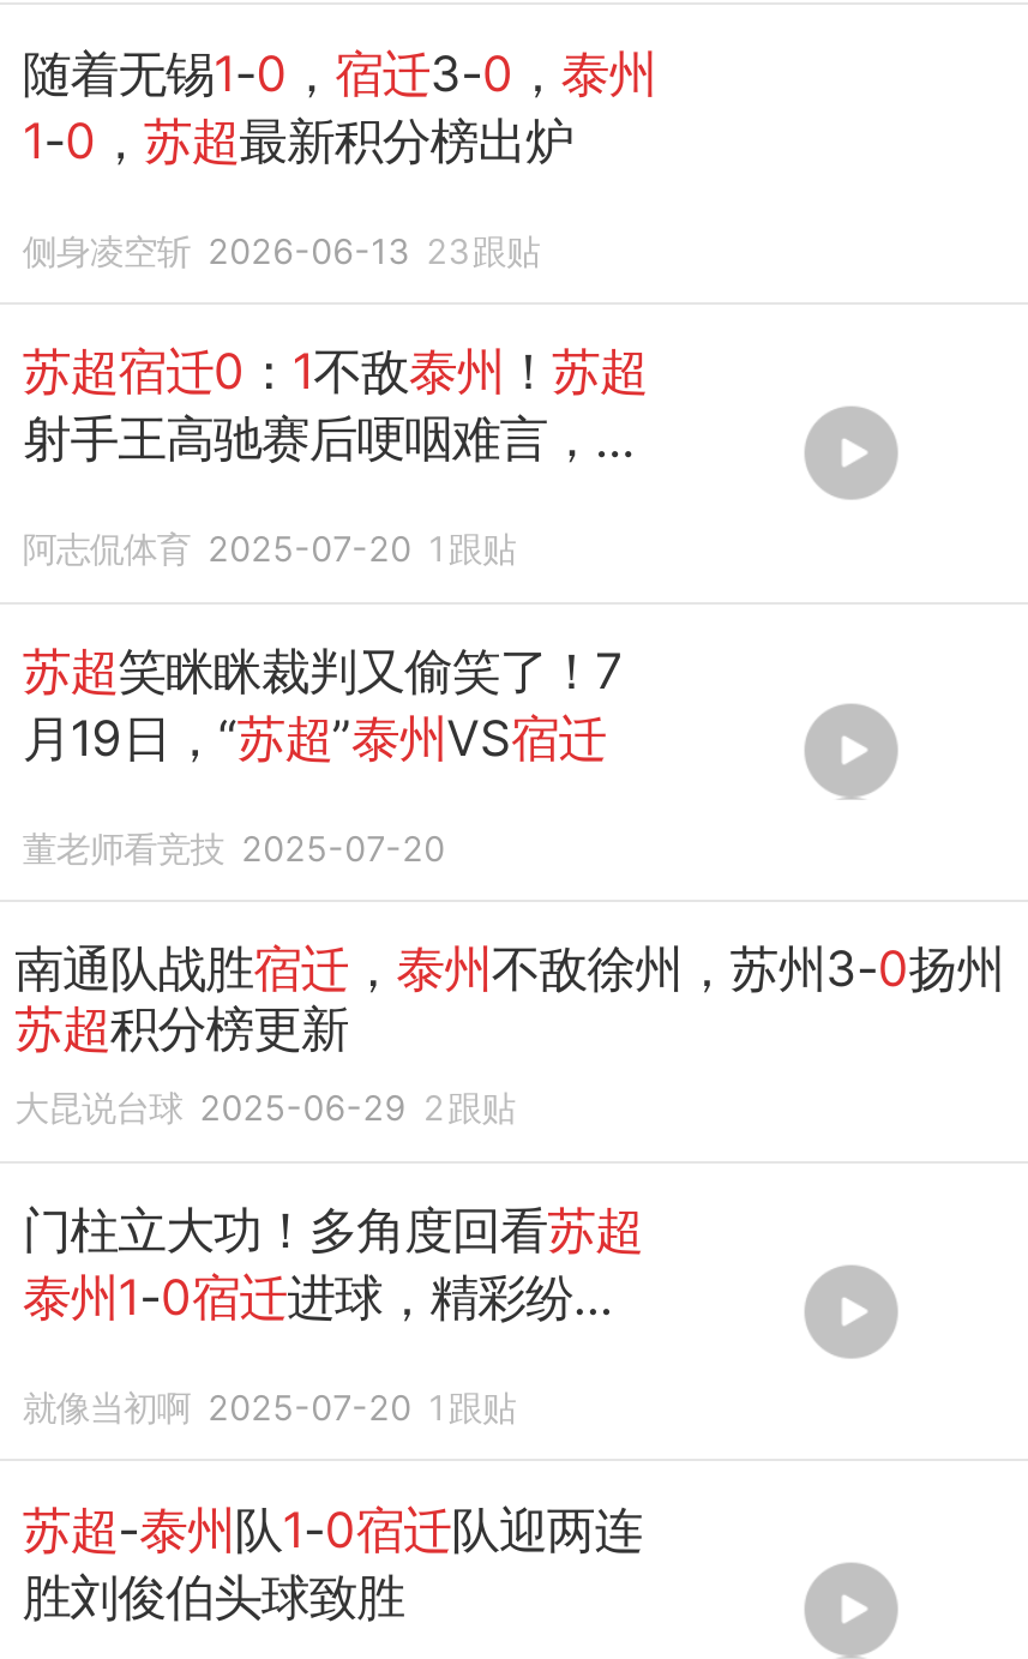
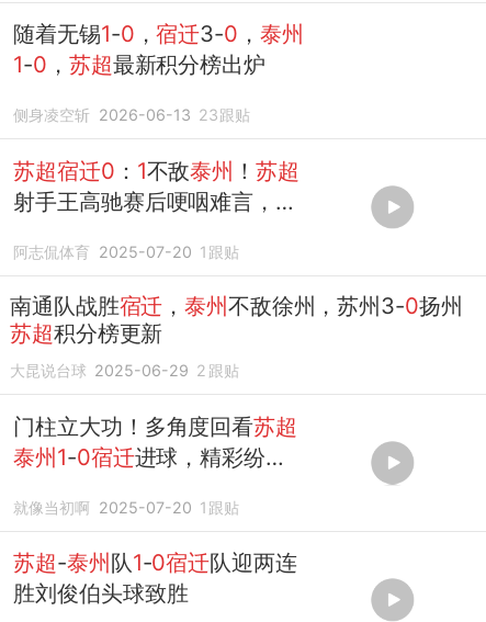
- 苏超笑眯眯裁判又偷笑了！7
- 月19日，“苏超”泰州VS宿迁
- 董老师看竞技 2025-07-20
